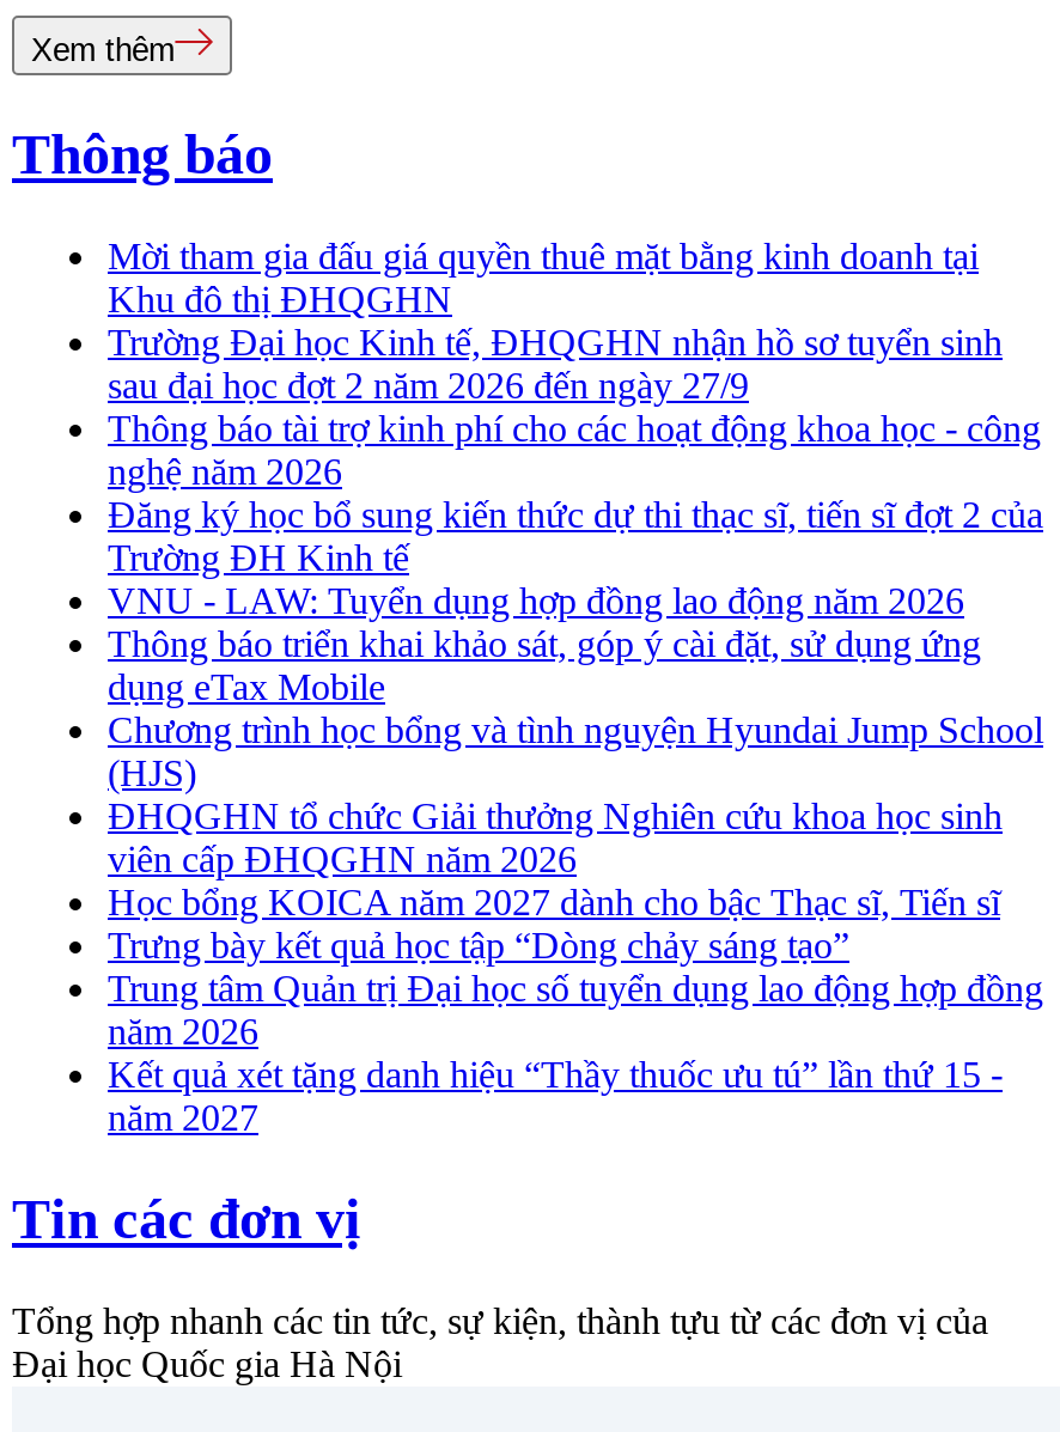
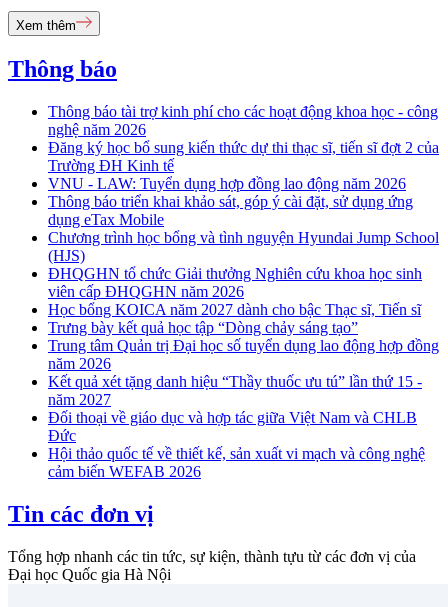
- Mời tham gia đấu giá quyền thuê mặt bằng kinh doanh tại
- Khu đô thị ĐHQGHN
- Trường Đại học Kinh tế, ĐHQGHN nhận hồ sơ tuyển sinh
- sau đại học đợt 2 năm 2026 đến ngày 27/9

moved up: Thông báo tài trợ kinh phí cho các hoạt động khoa học - công | nghệ năm 2026 | Đăng ký học bổ sung kiến thức dự thi thạc sĩ, tiến sĩ đợt 2 của | ... | Kết quả xét tặng danh hiệu “Thầy thuốc ưu tú” lần thứ 15 - | năm 2027

+ Đối thoại về giáo dục và hợp tác giữa Việt Nam và CHLB
+ Đức
+ Hội thảo quốc tế về thiết kế, sản xuất vi mạch và công nghệ
+ cảm biến WEFAB 2026
